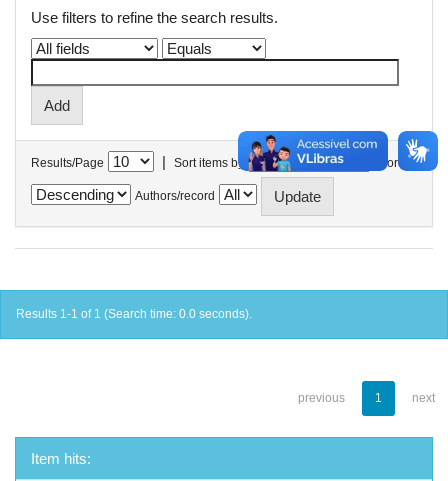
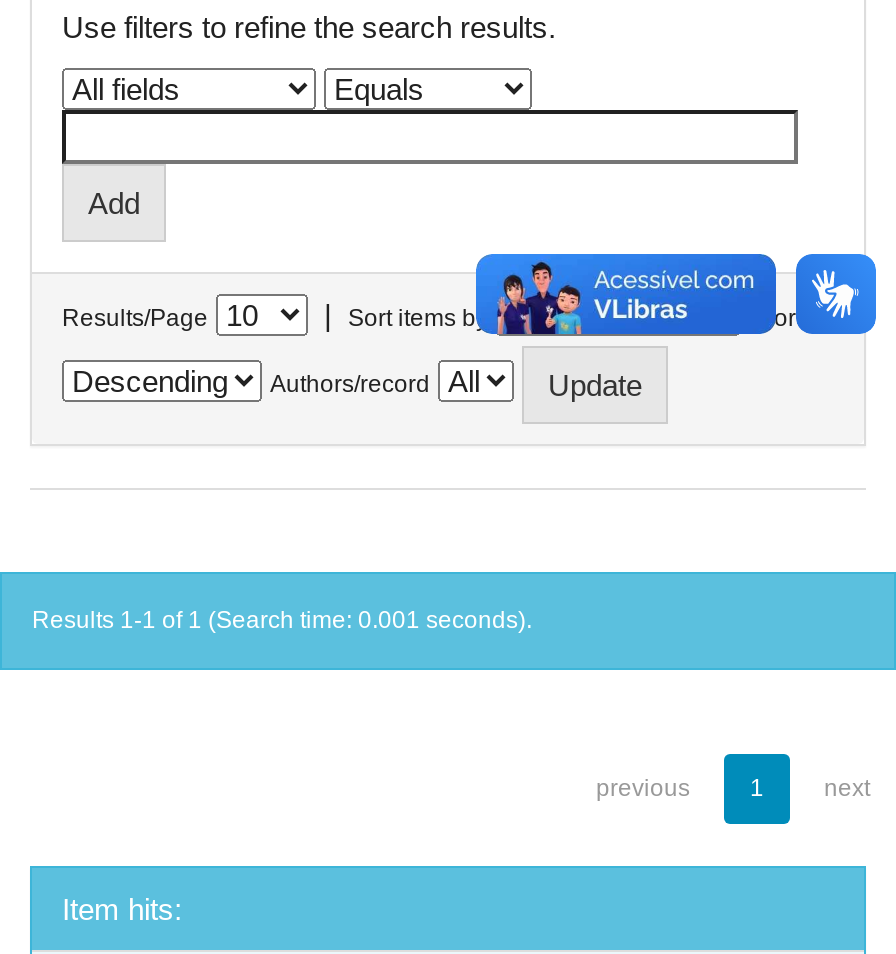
- Results 1-1 of 1 (Search time: 0.0 seconds).
+ Results 1-1 of 1 (Search time: 0.001 seconds).
